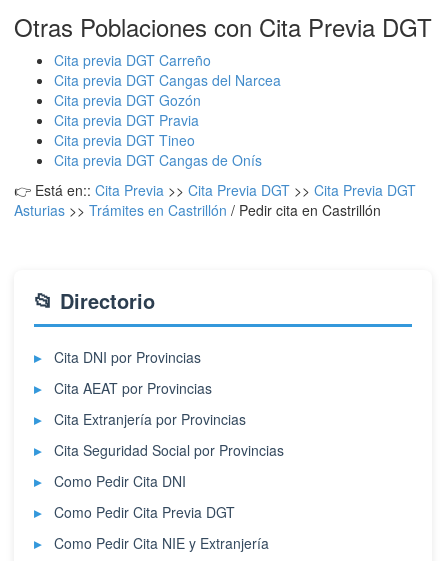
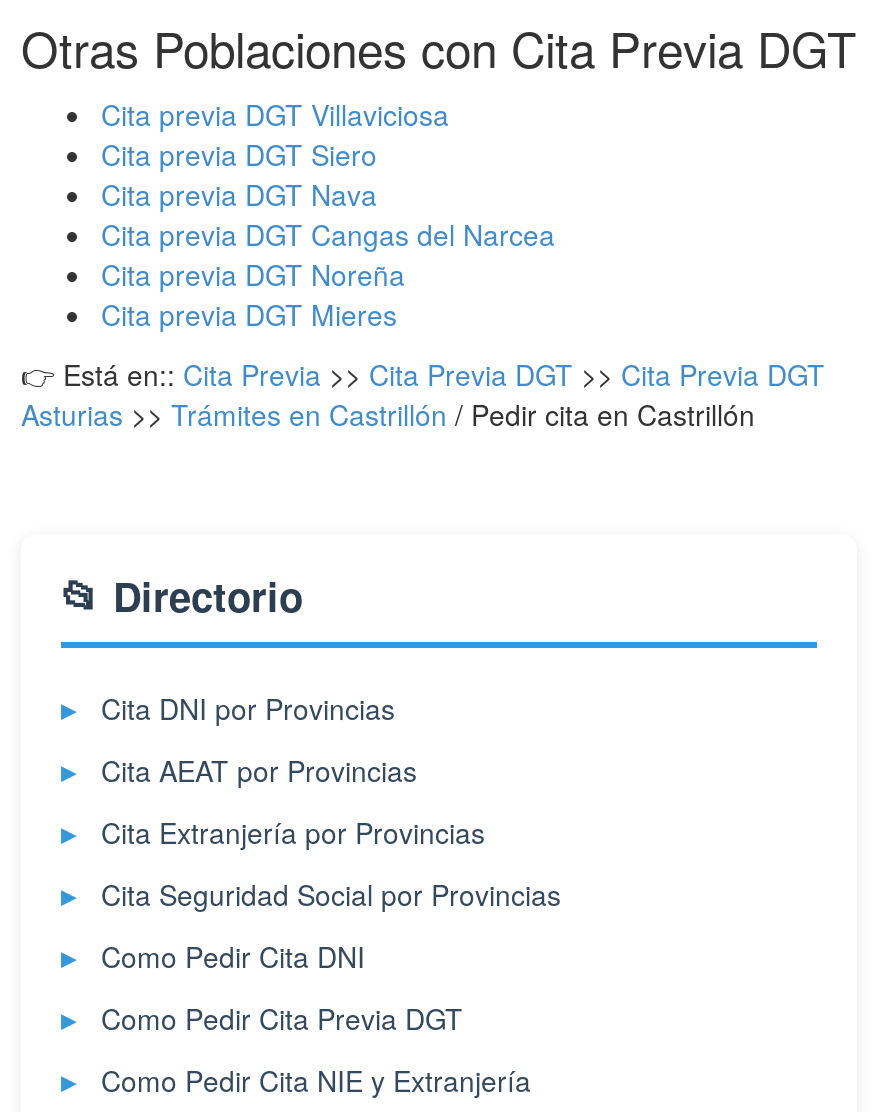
- Cita previa DGT Carreño
+ Cita previa DGT Villaviciosa
+ Cita previa DGT Siero
+ Cita previa DGT Nava

moved down: Cita previa DGT Cangas del Narcea

- Cita previa DGT Gozón
- Cita previa DGT Pravia
- Cita previa DGT Tineo
- Cita previa DGT Cangas de Onís
+ Cita previa DGT Noreña
+ Cita previa DGT Mieres
